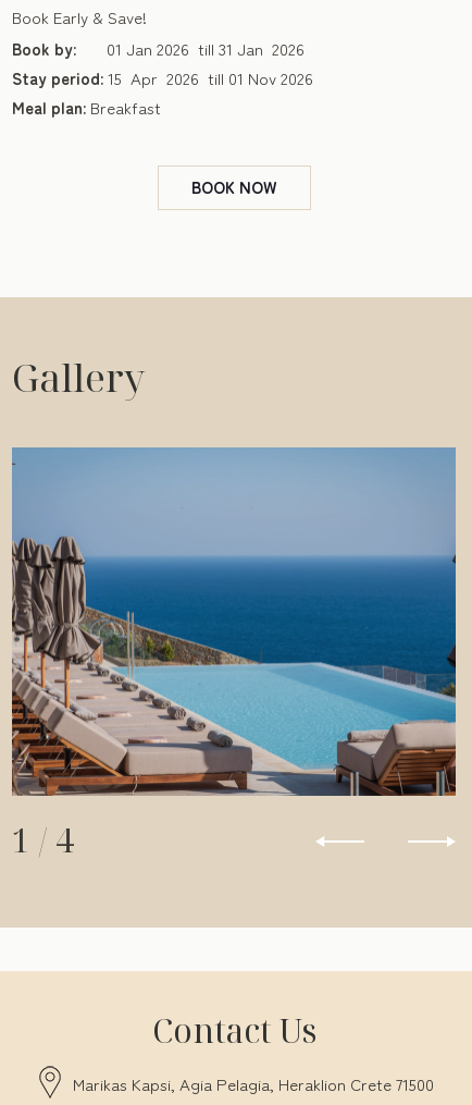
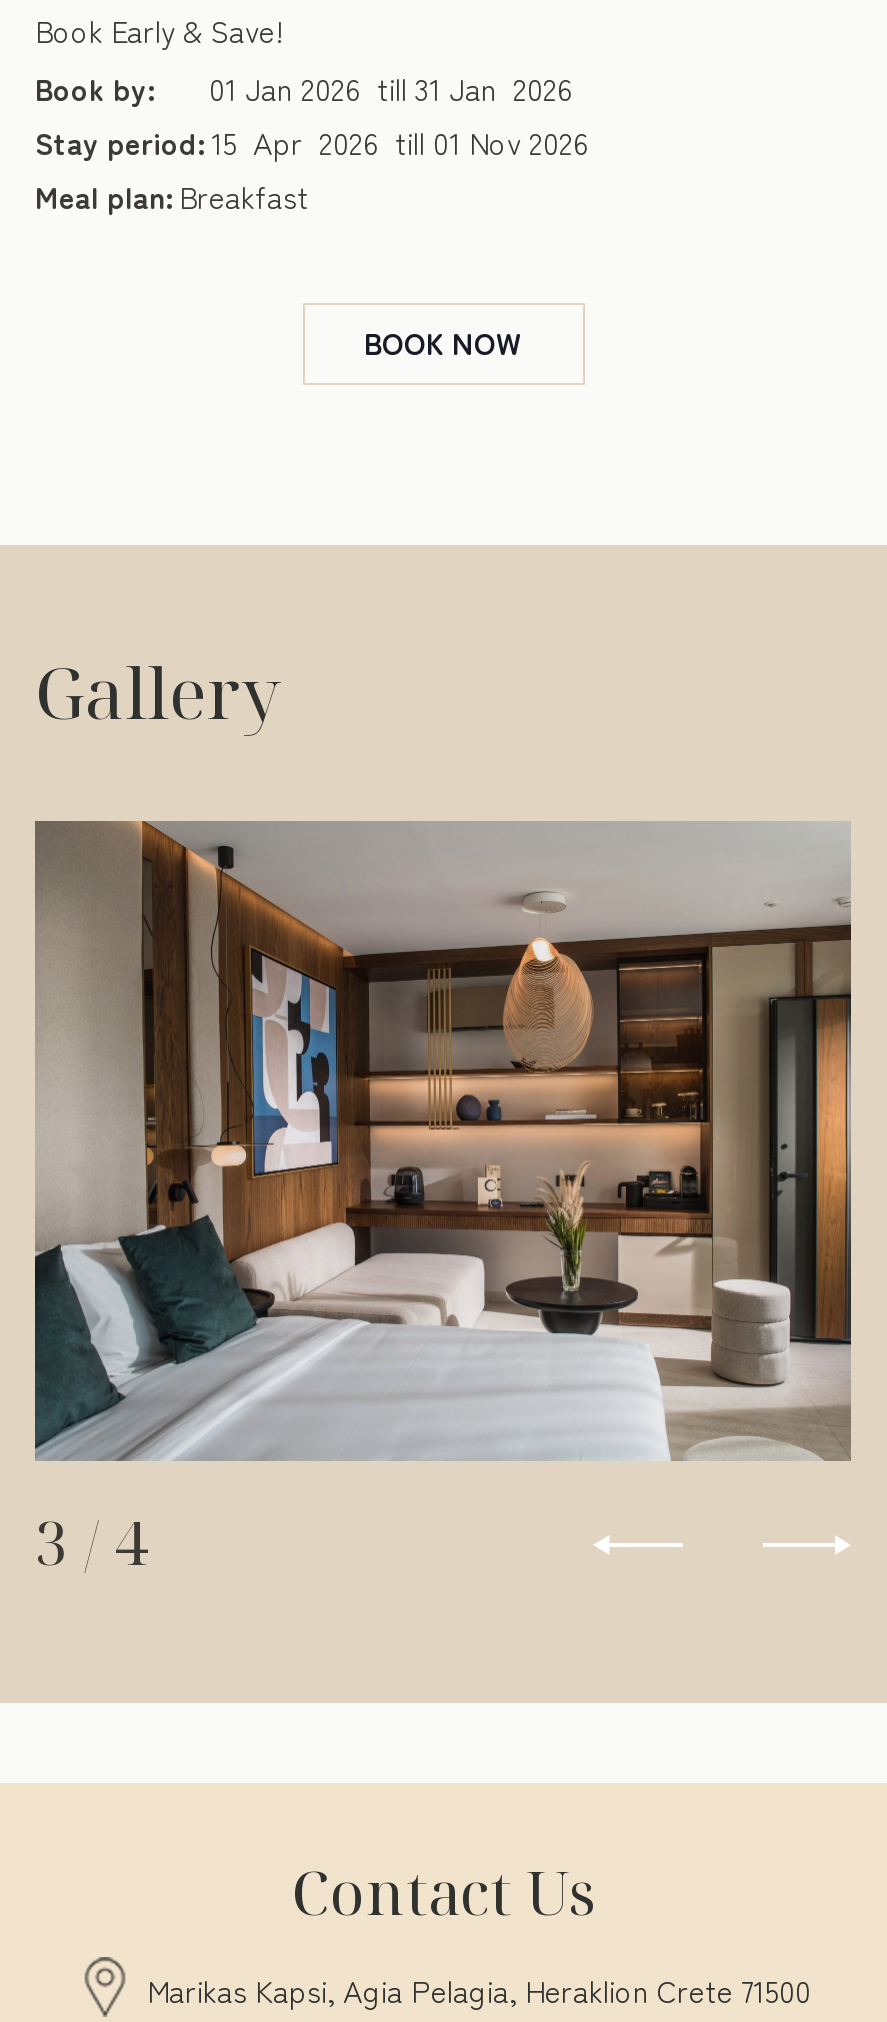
- [image]
- 1 / 4
+ [image]
+ 3 / 4
